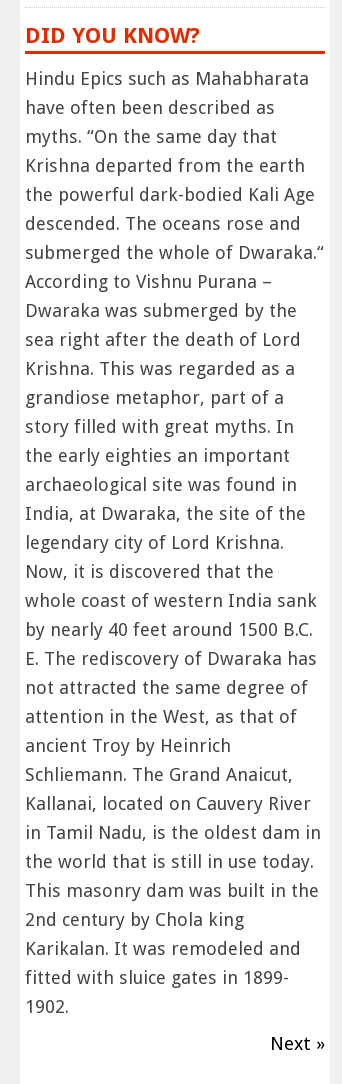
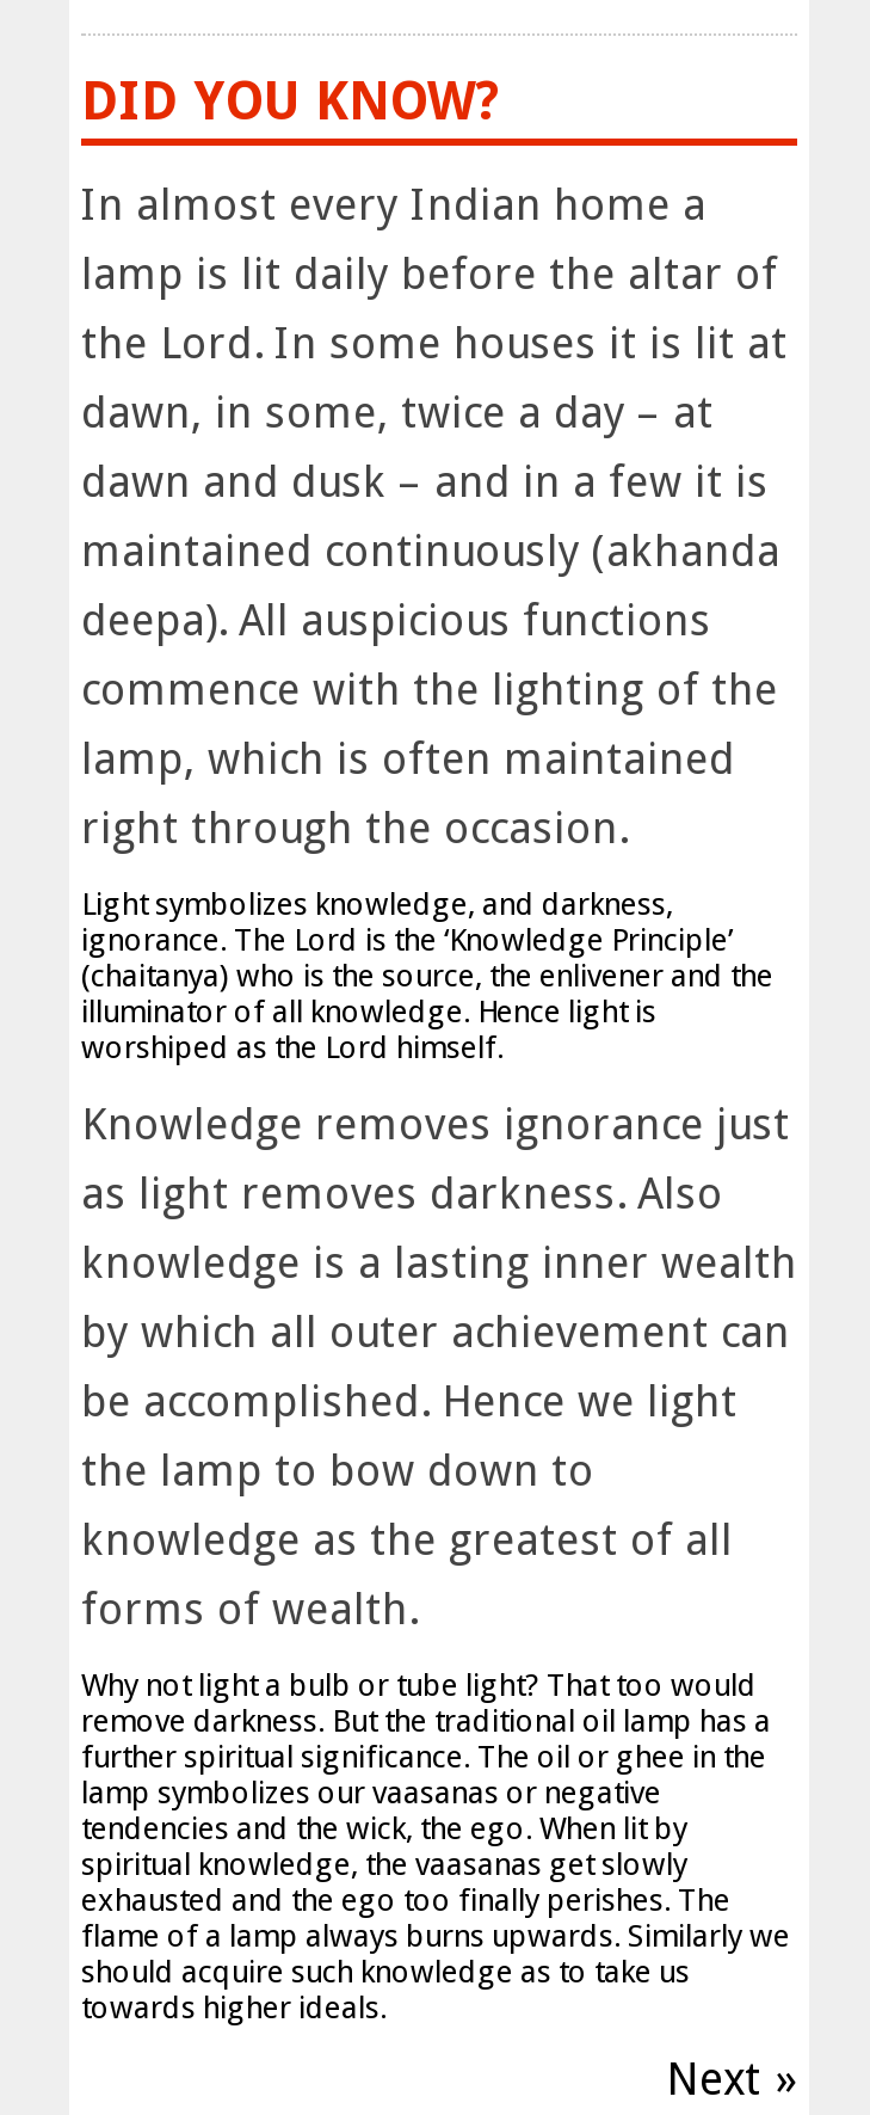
- Hindu Epics such as Mahabharata
- have often been described as
- myths. “On the same day that
- Krishna departed from the earth
- the powerful dark-bodied Kali Age
- descended. The oceans rose and
- submerged the whole of Dwaraka.“
- According to Vishnu Purana –
- Dwaraka was submerged by the
- sea right after the death of Lord
- Krishna. This was regarded as a
- grandiose metaphor, part of a
- story filled with great myths. In
- the early eighties an important
- archaeological site was found in
- India, at Dwaraka, the site of the
- legendary city of Lord Krishna.
- Now, it is discovered that the
- whole coast of western India sank
- by nearly 40 feet around 1500 B.C.
- E. The rediscovery of Dwaraka has
- not attracted the same degree of
- attention in the West, as that of
- ancient Troy by Heinrich
- Schliemann. The Grand Anaicut,
- Kallanai, located on Cauvery River
- in Tamil Nadu, is the oldest dam in
- the world that is still in use today.
- This masonry dam was built in the
- 2nd century by Chola king
- Karikalan. It was remodeled and
- fitted with sluice gates in 1899-
- 1902.
+ In almost every Indian home a
+ lamp is lit daily before the altar of
+ the Lord. In some houses it is lit at
+ dawn, in some, twice a day – at
+ dawn and dusk – and in a few it is
+ maintained continuously (akhanda
+ deepa). All auspicious functions
+ commence with the lighting of the
+ lamp, which is often maintained
+ right through the occasion.
+ Light symbolizes knowledge, and darkness,
+ ignorance. The Lord is the ‘Knowledge Principle’
+ (chaitanya) who is the source, the enlivener and the
+ illuminator of all knowledge. Hence light is
+ worshiped as the Lord himself.
+ Knowledge removes ignorance just
+ as light removes darkness. Also
+ knowledge is a lasting inner wealth
+ by which all outer achievement can
+ be accomplished. Hence we light
+ the lamp to bow down to
+ knowledge as the greatest of all
+ forms of wealth.
+ Why not light a bulb or tube light? That too would
+ remove darkness. But the traditional oil lamp has a
+ further spiritual significance. The oil or ghee in the
+ lamp symbolizes our vaasanas or negative
+ tendencies and the wick, the ego. When lit by
+ spiritual knowledge, the vaasanas get slowly
+ exhausted and the ego too finally perishes. The
+ flame of a lamp always burns upwards. Similarly we
+ should acquire such knowledge as to take us
+ towards higher ideals.
